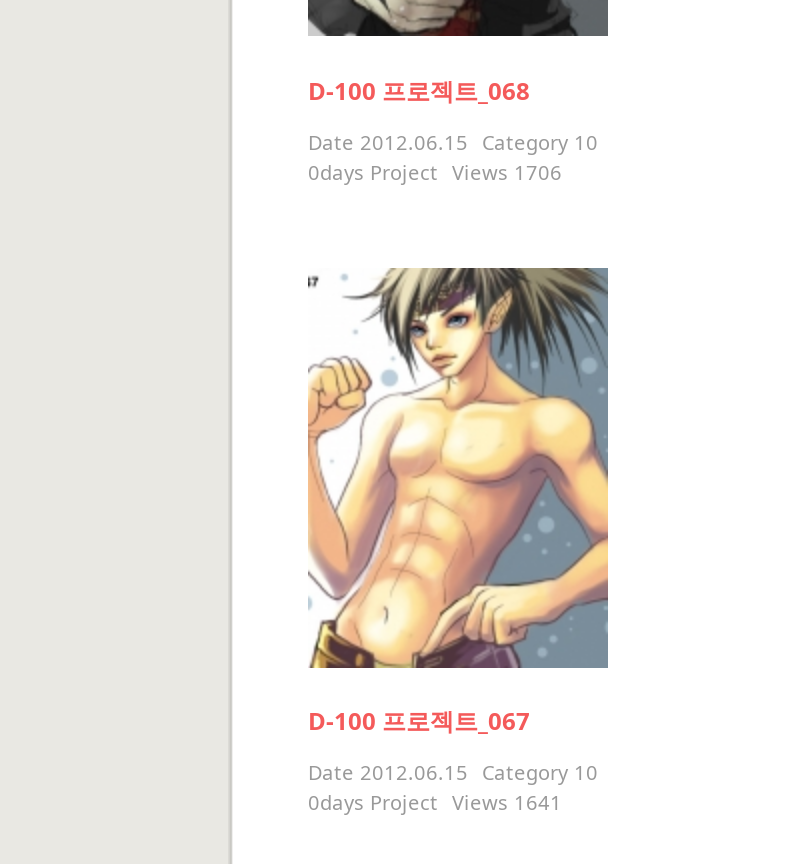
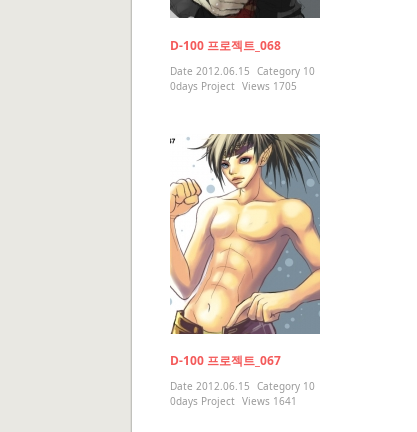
- 0days Project Views 1706
+ 0days Project Views 1705
